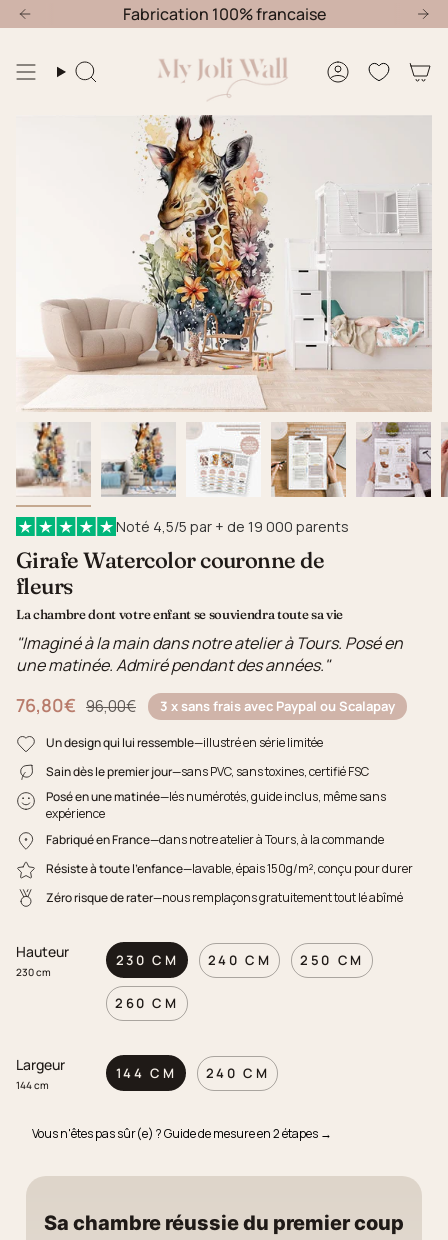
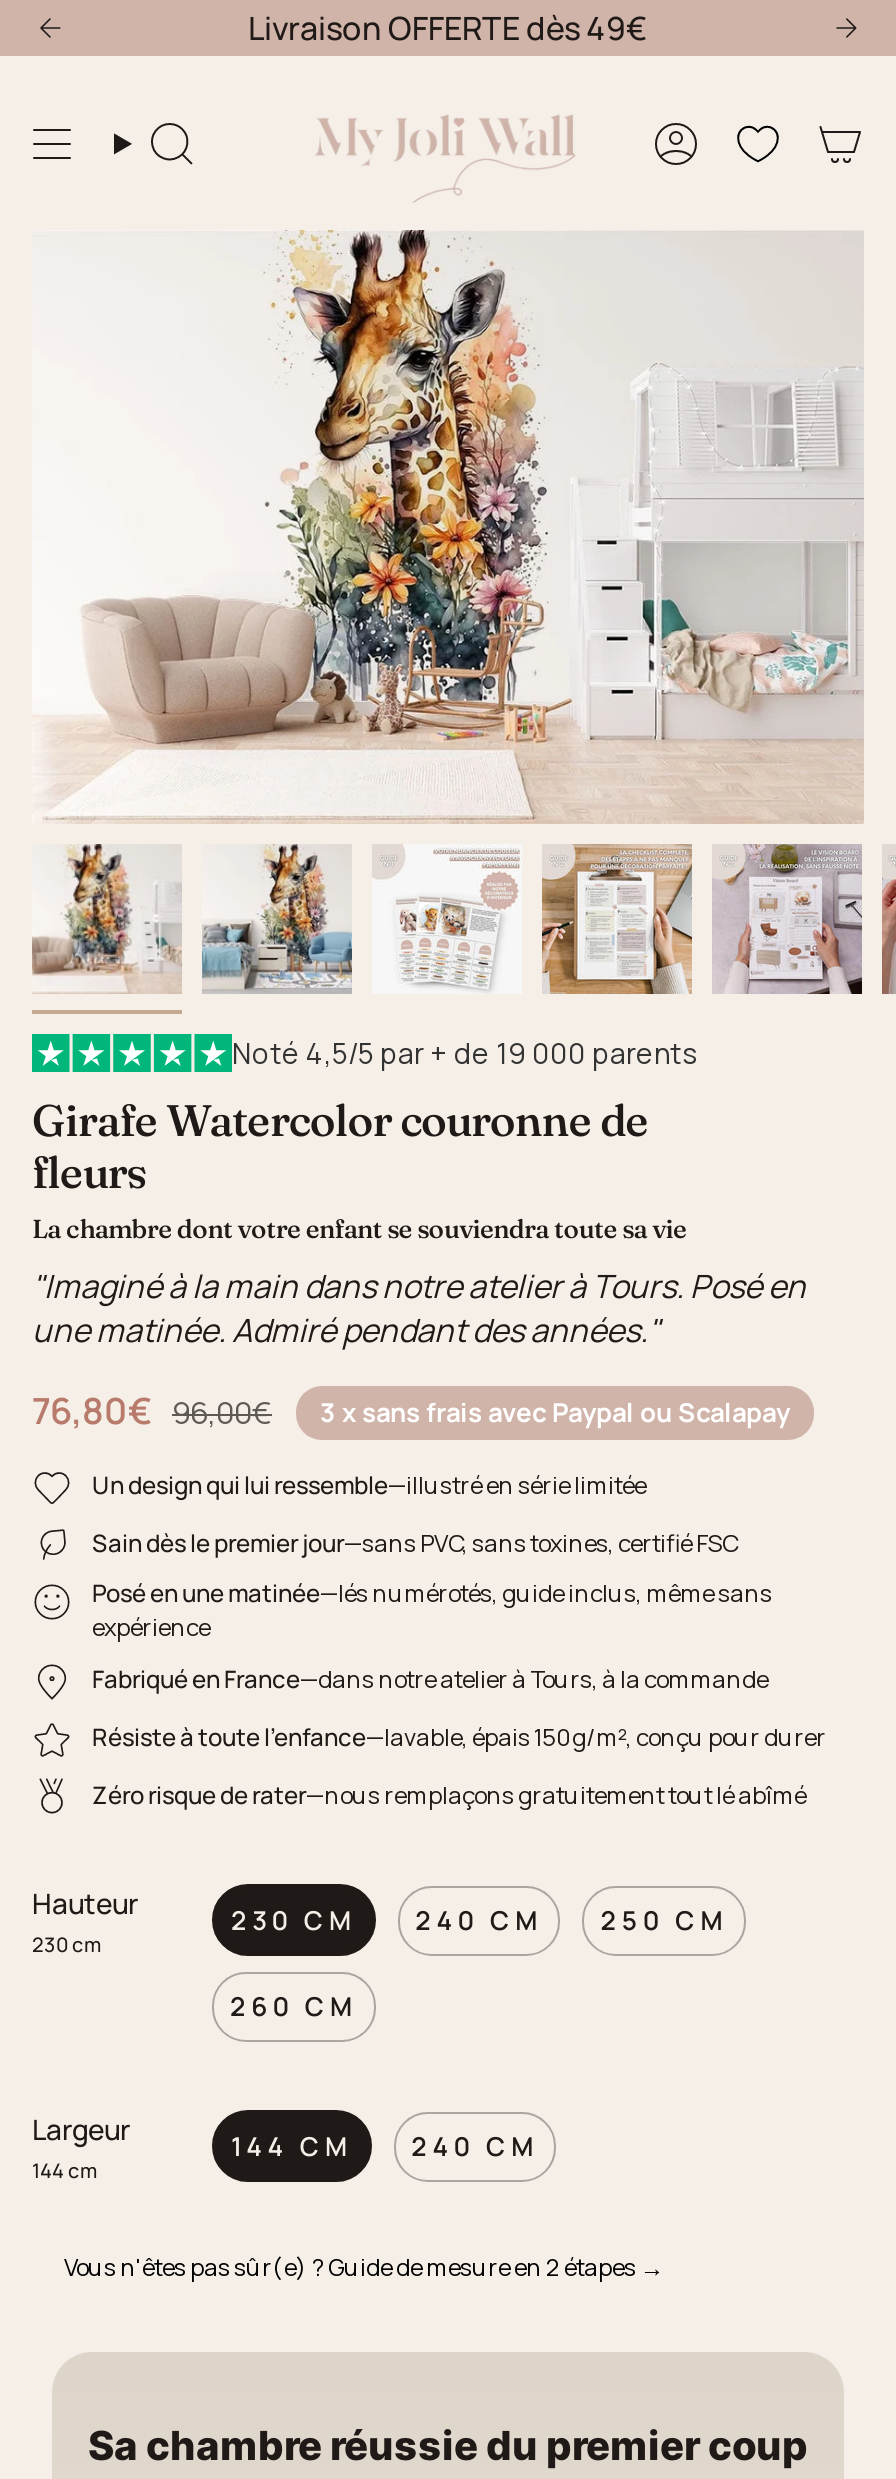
- Fabrication 100% francaise
+ Livraison OFFERTE dès 49€
